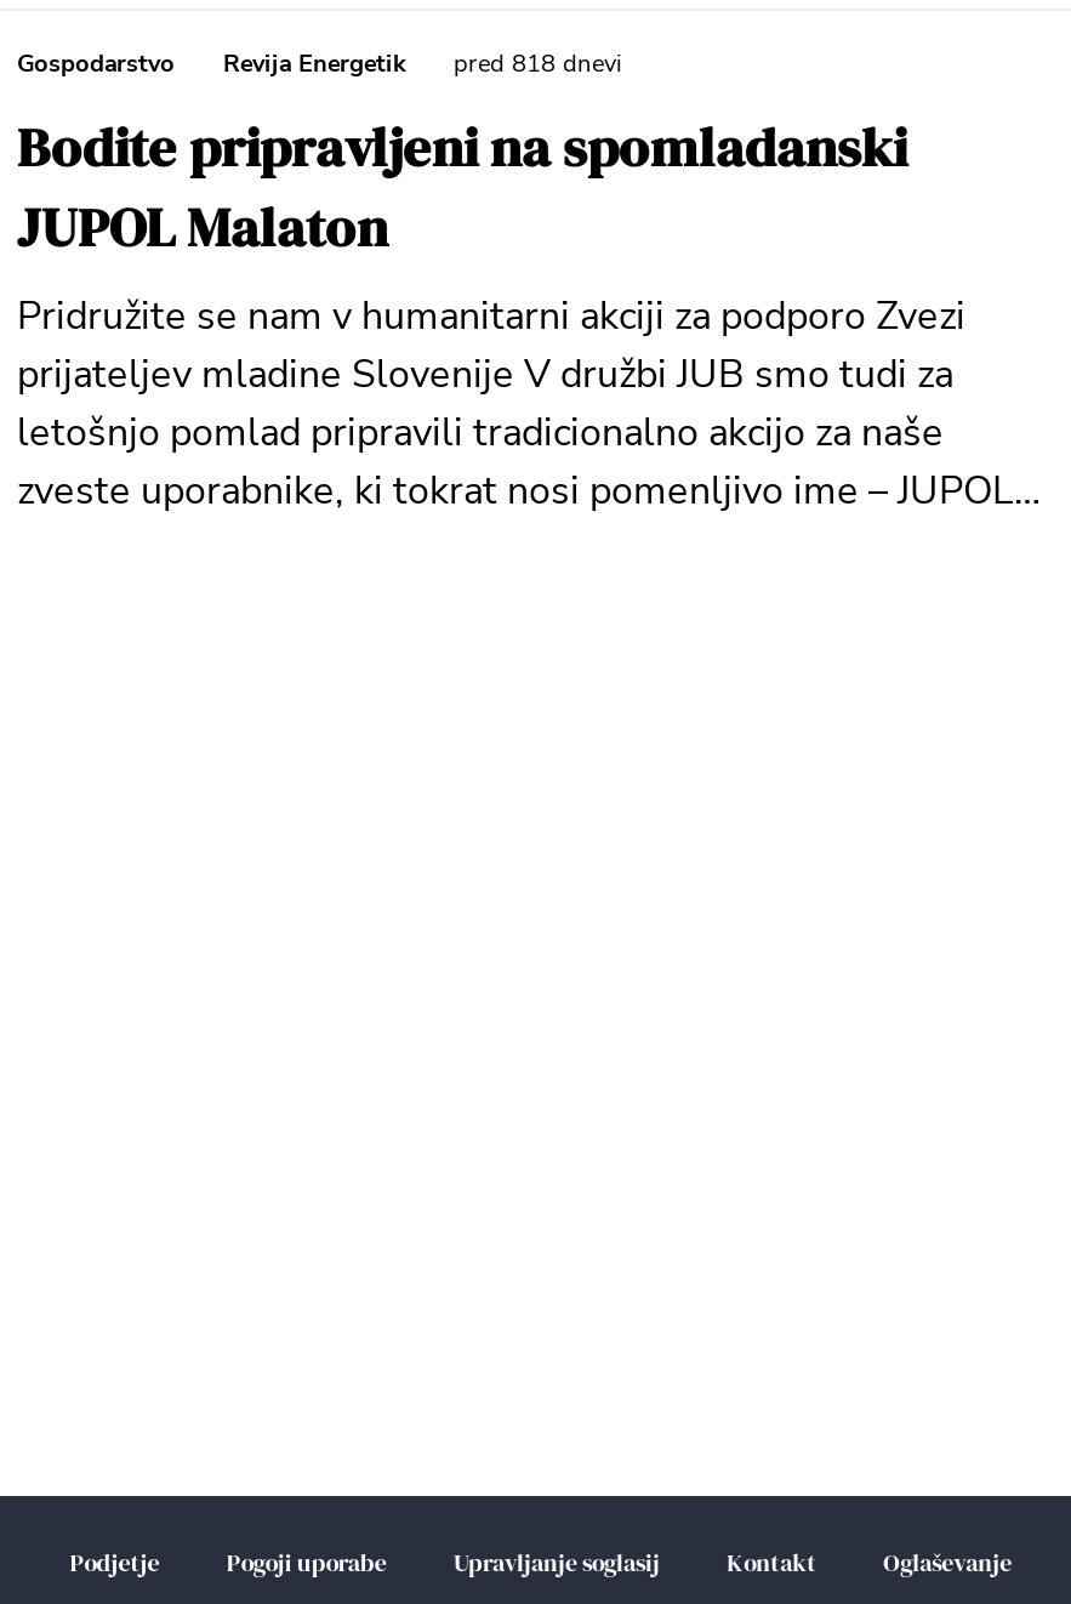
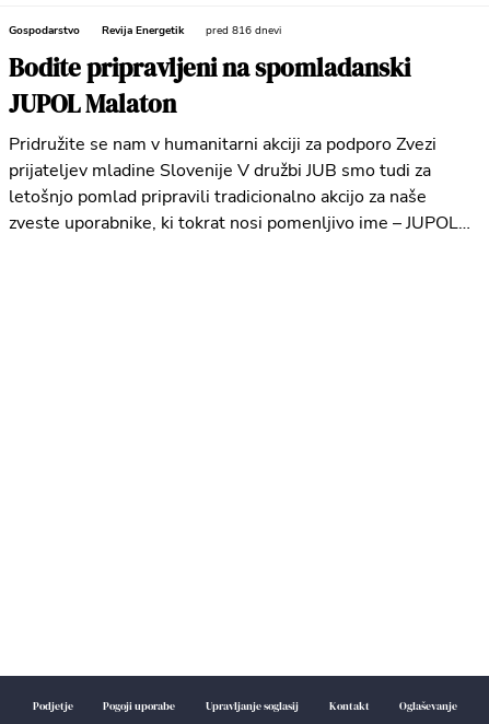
- Gospodarstvo Revija Energetik pred 818 dnevi
+ Gospodarstvo Revija Energetik pred 816 dnevi
